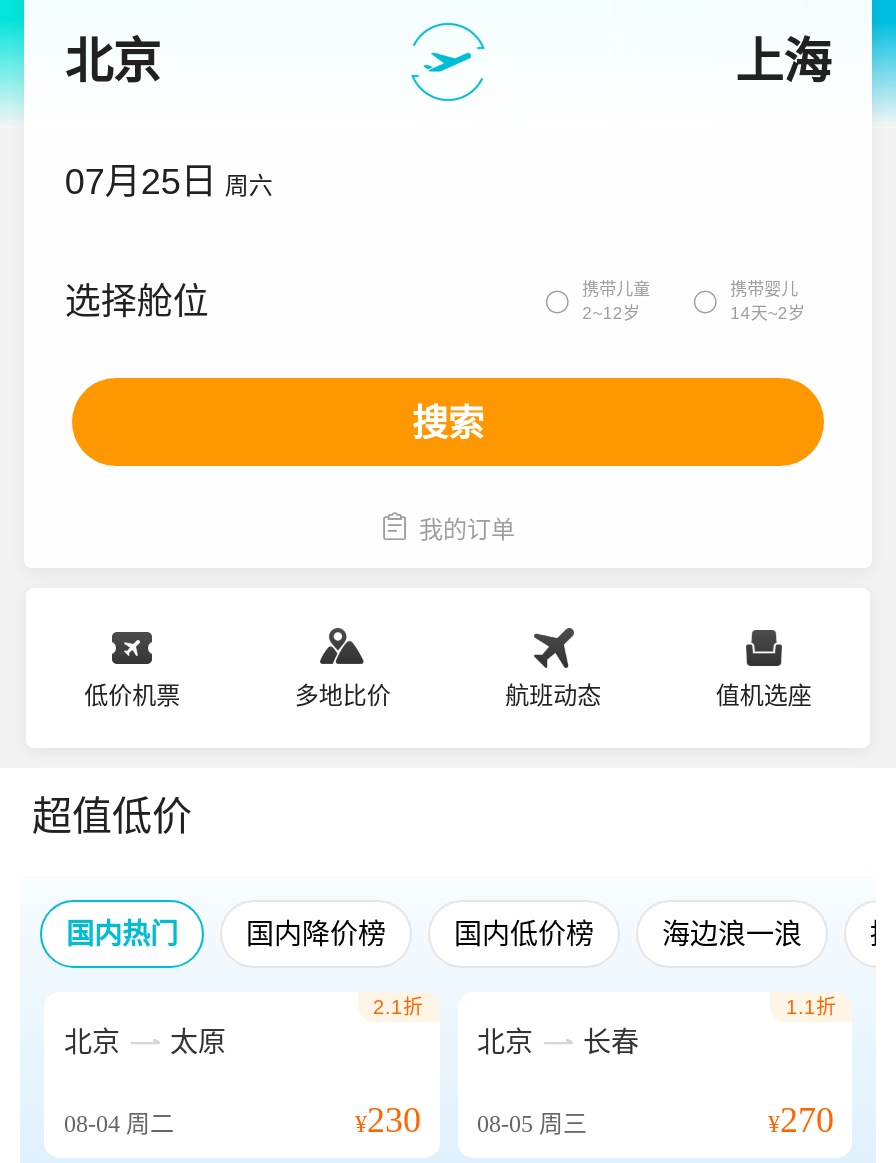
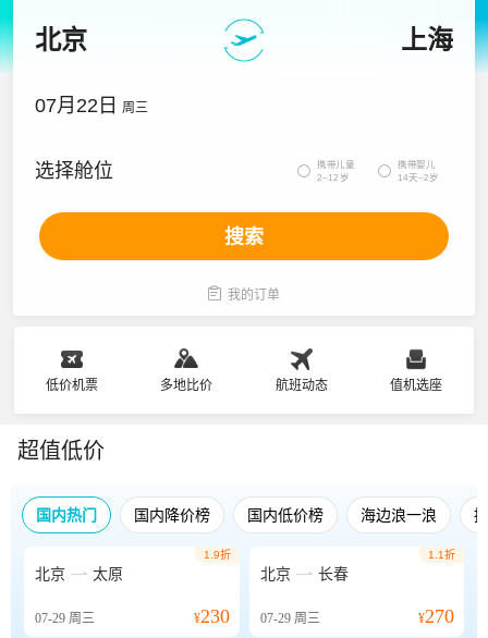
- 07月25日 周六
+ 07月22日 周三

- 2.1折
+ 1.9折

- 08-04周二
+ 07-29周三

- ¥230 08-05周三
+ ¥230 07-29周三
